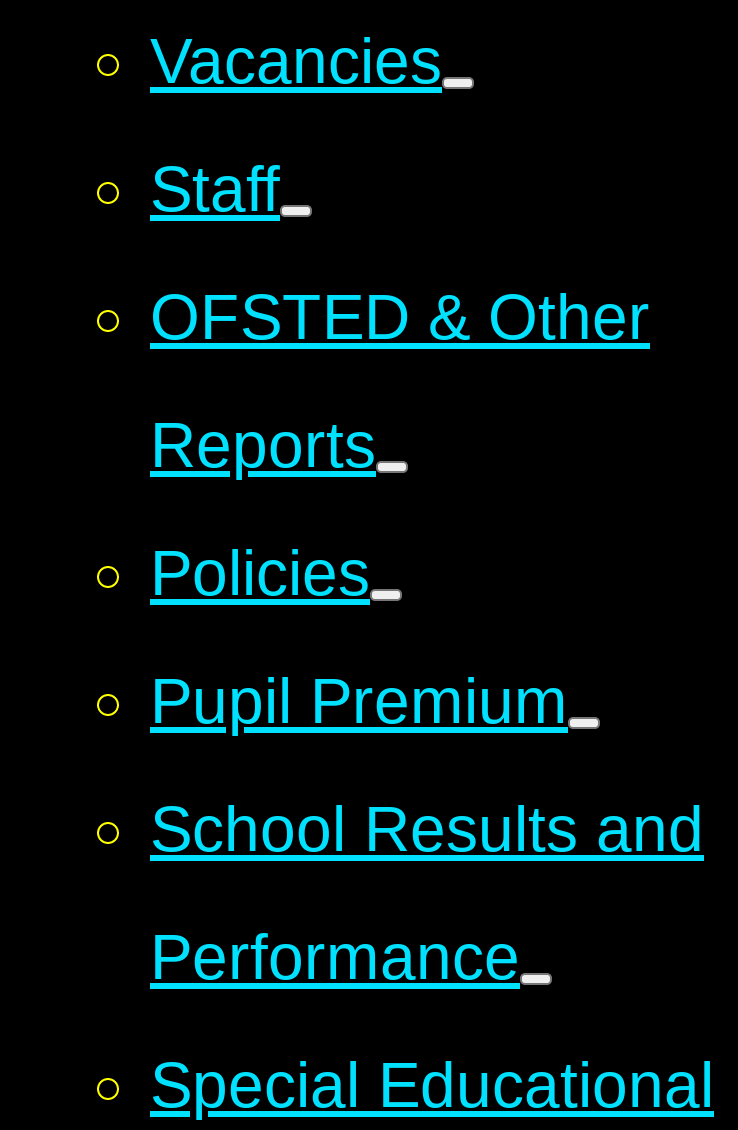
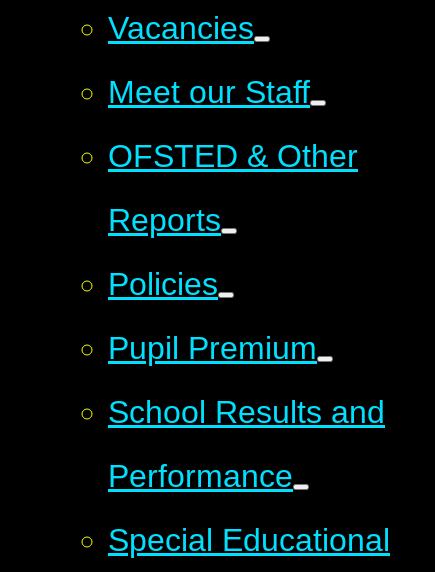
- Staff
+ Meet our Staff
